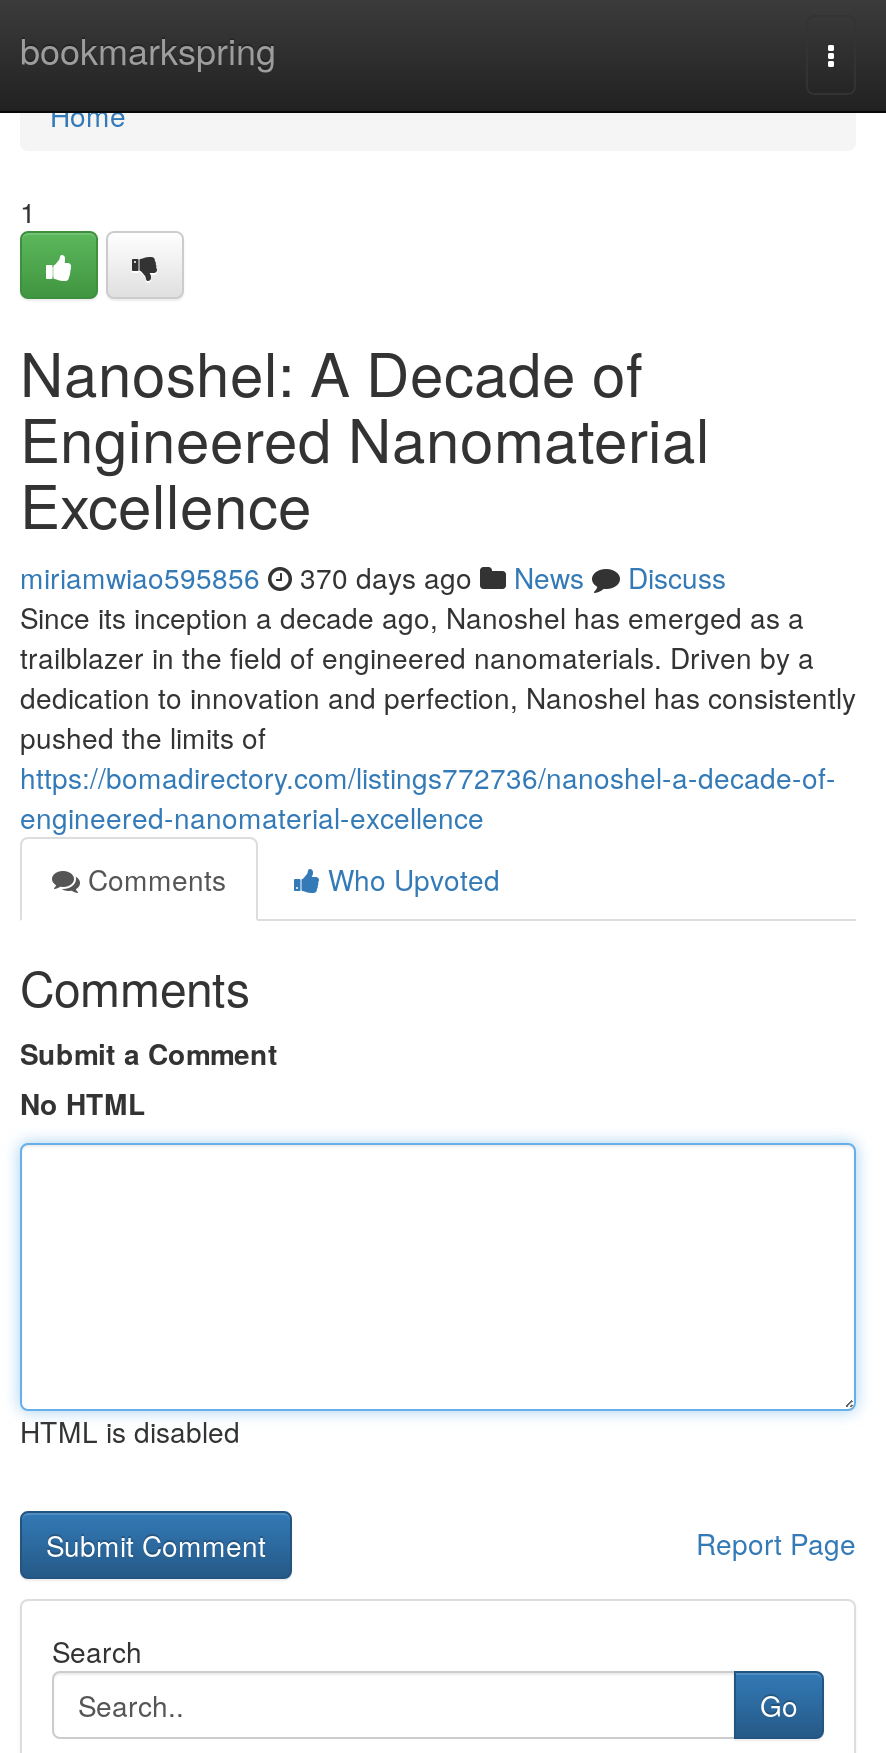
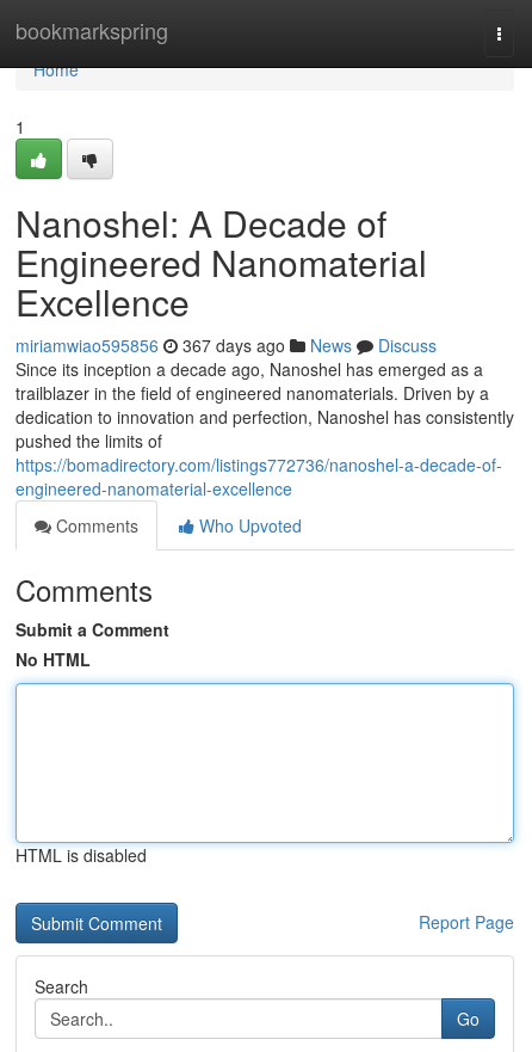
- miriamwiao595856 370 days ago News Discuss
+ miriamwiao595856 367 days ago News Discuss
